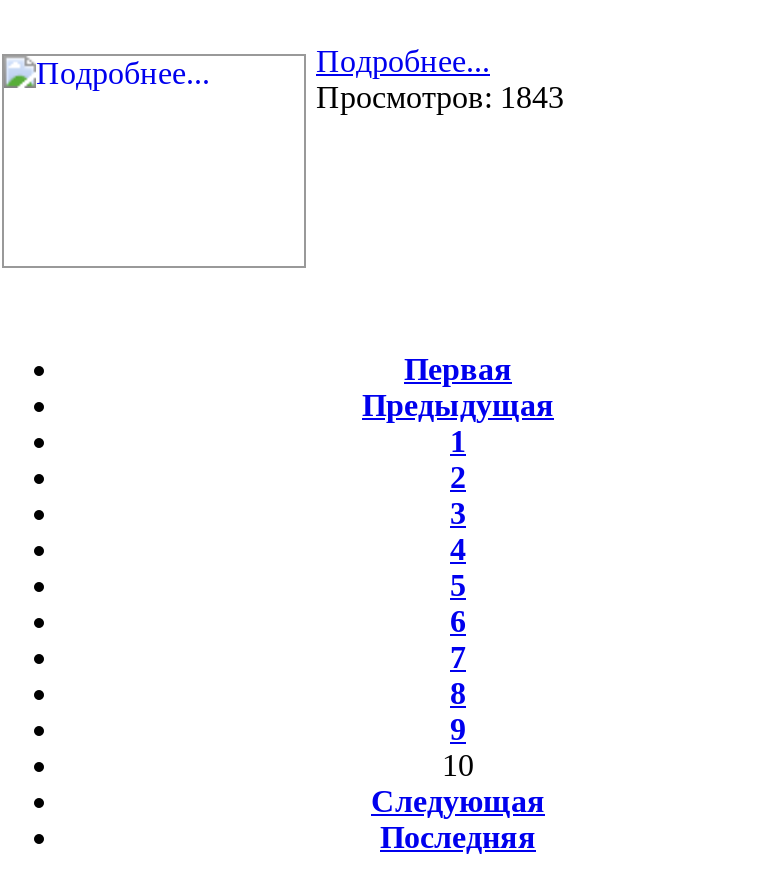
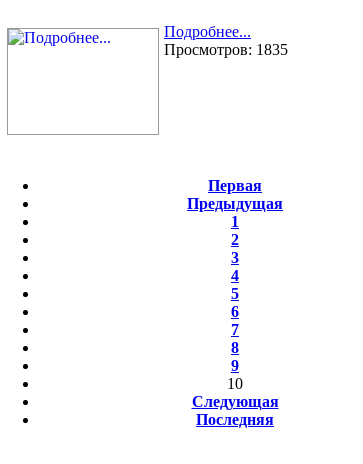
- Просмотров: 1843
+ Просмотров: 1835
